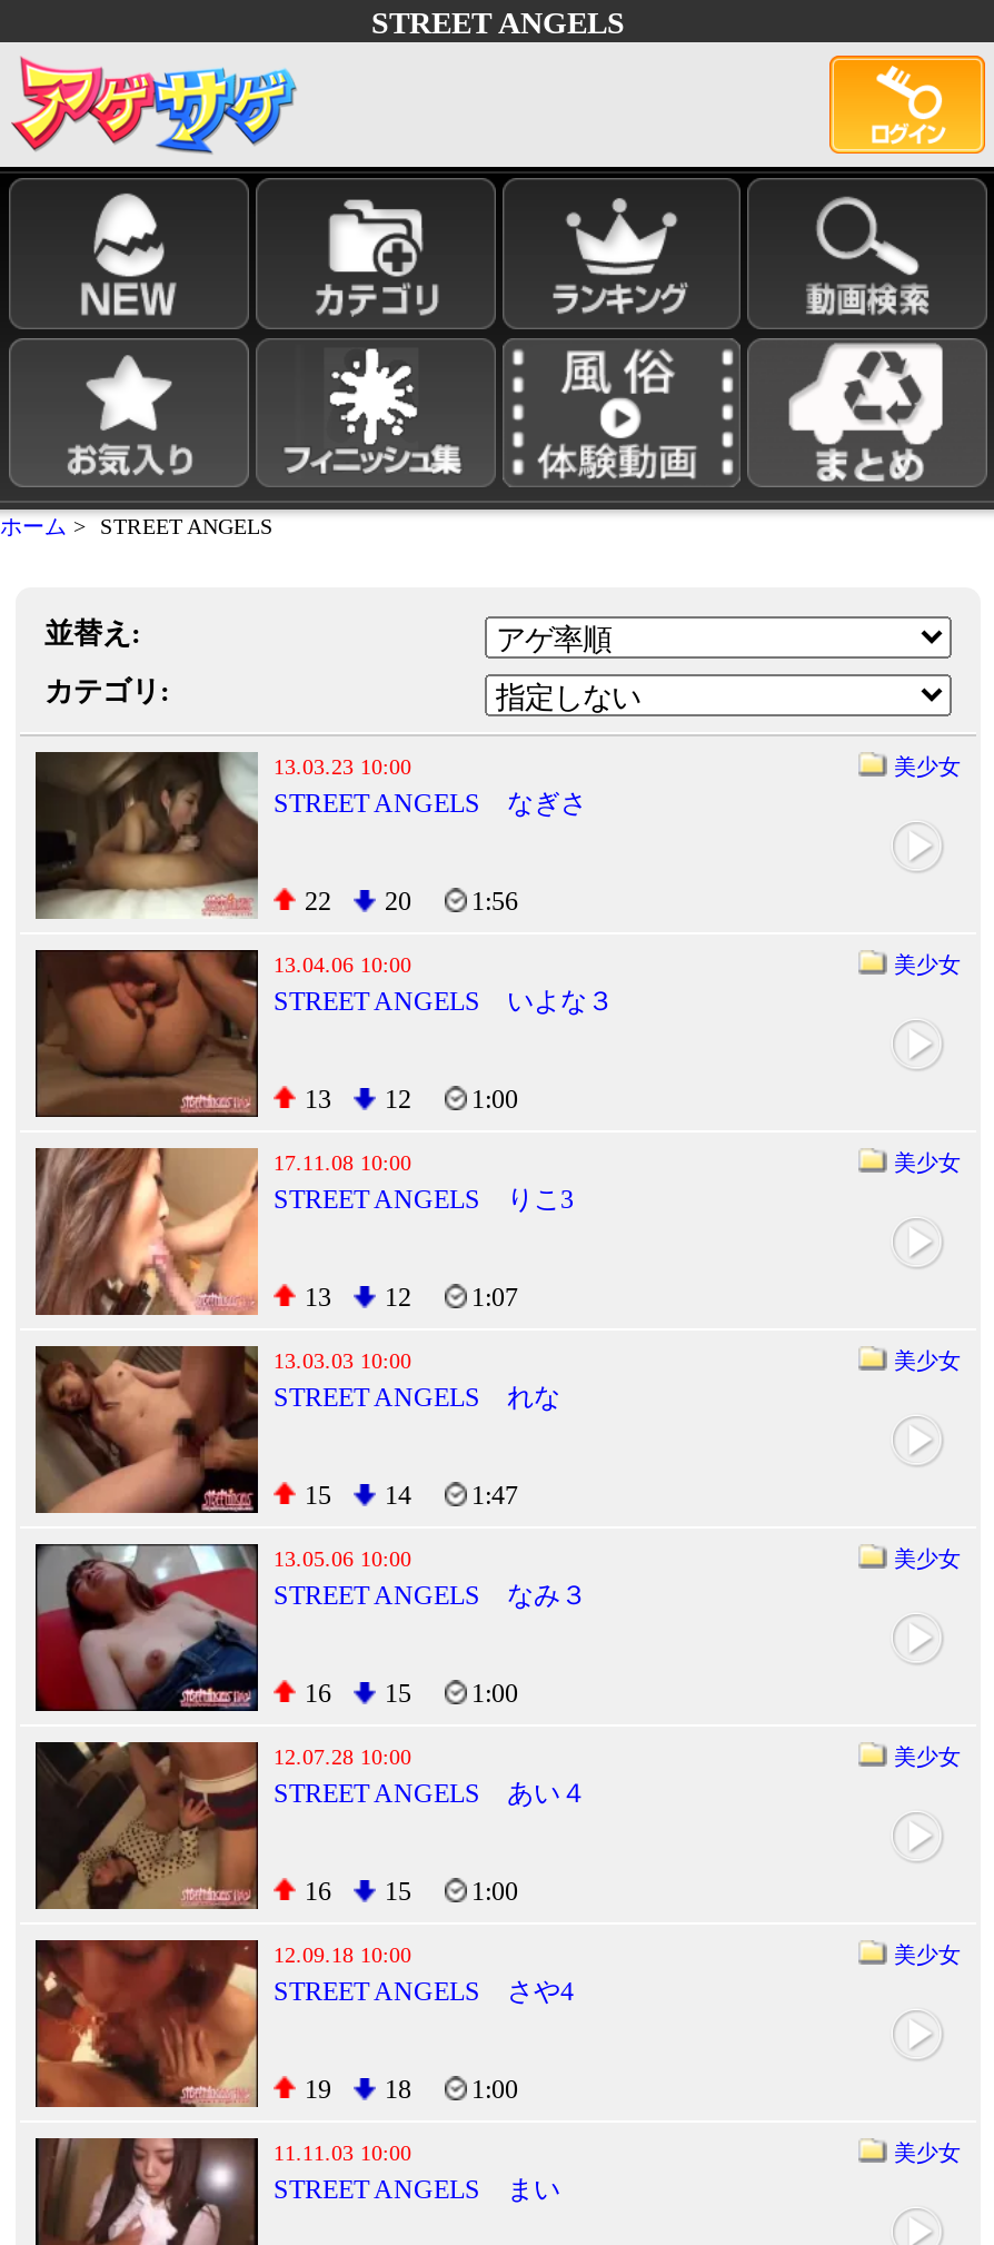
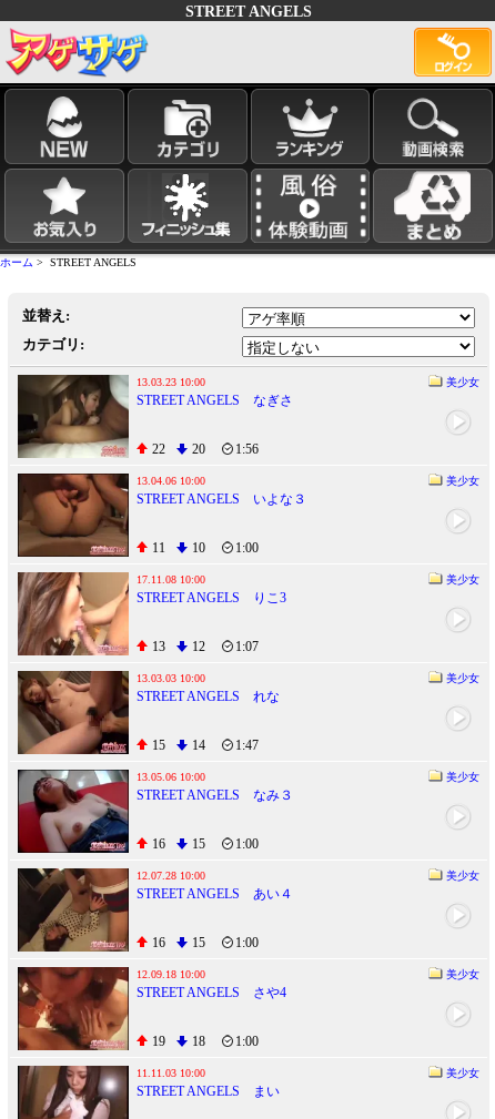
- 13
+ 11

- 12
+ 10
